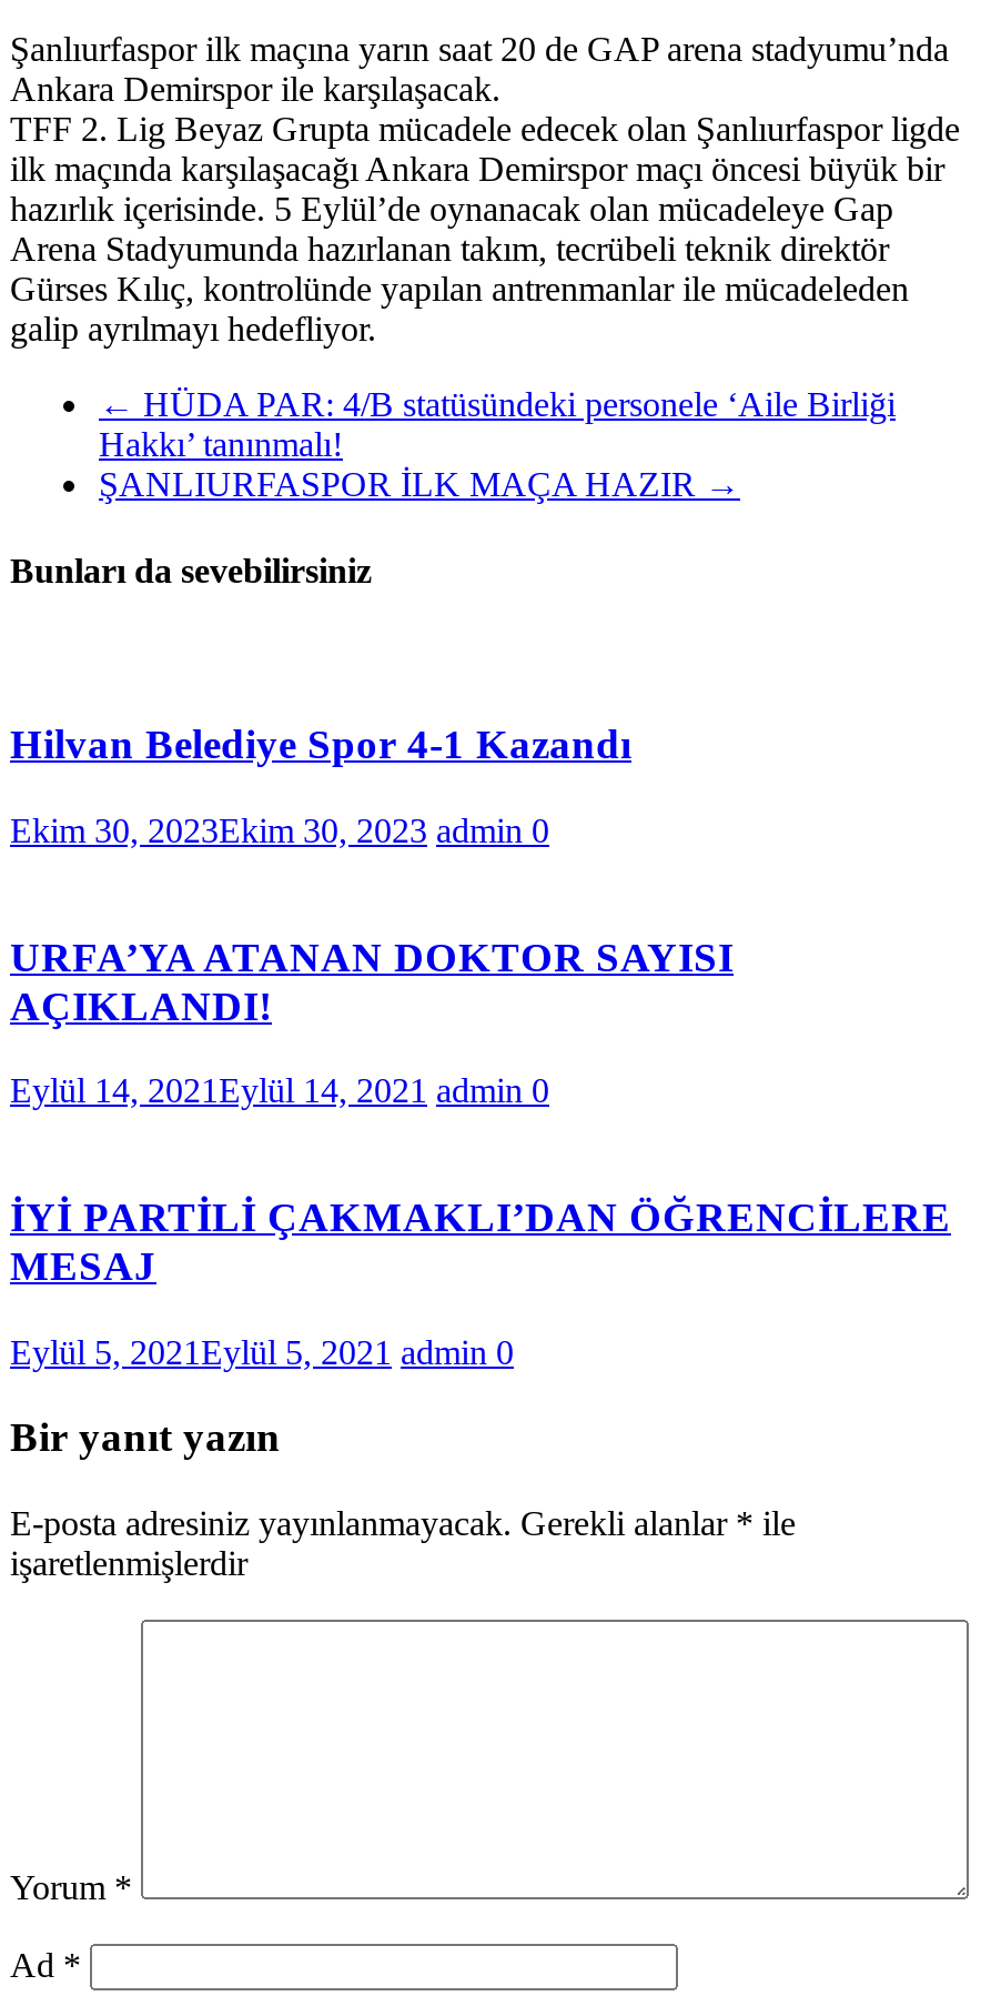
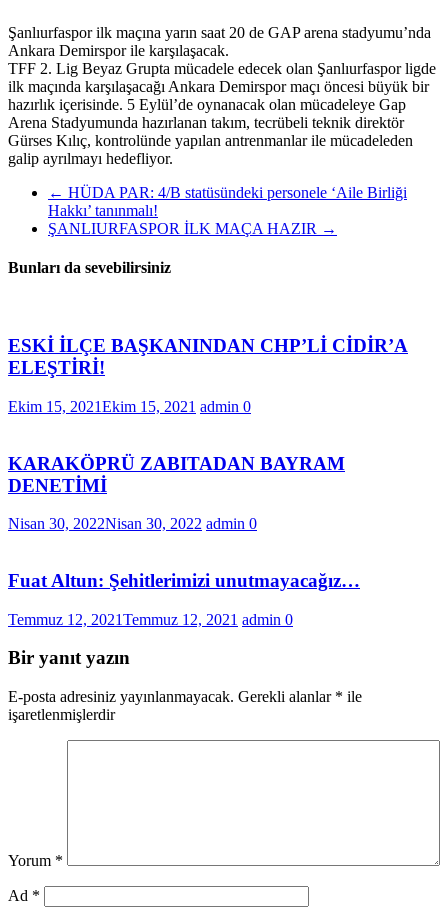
- Hilvan Belediye Spor 4-1 Kazandı
+ ESKİ İLÇE BAŞKANINDAN CHP’Lİ CİDİR’A
+ ELEŞTİRİ!

- Ekim 30, 2023Ekim 30, 2023 admin 0
+ Ekim 15, 2021Ekim 15, 2021 admin 0

- URFA’YA ATANAN DOKTOR SAYISI
- AÇIKLANDI!
+ KARAKÖPRÜ ZABITADAN BAYRAM
+ DENETİMİ

- Eylül 14, 2021 Eylül 14, 2021 admin 0
+ Nisan 30, 2022 Nisan 30, 2022 admin 0

- İYİ PARTİLİ ÇAKMAKLI’DAN ÖĞRENCİLERE
- MESAJ
+ Fuat Altun: Şehitlerimizi unutmayacağız…

- Eylül 5, 2021 Eylül 5, 2021 admin 0
+ Temmuz 12, 2021 Temmuz 12, 2021 admin 0
